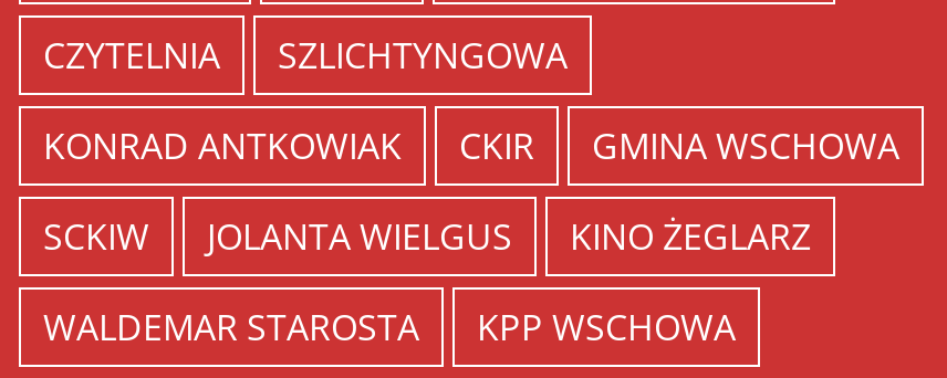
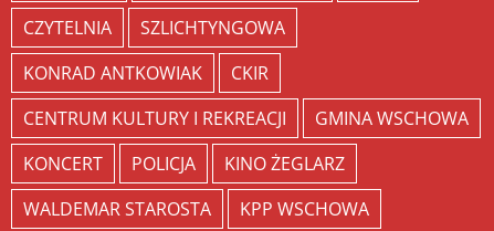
+ CENTRUM KULTURY I REKREACJI

- SCKIW
- JOLANTA WIELGUS
+ KONCERT
+ POLICJA
